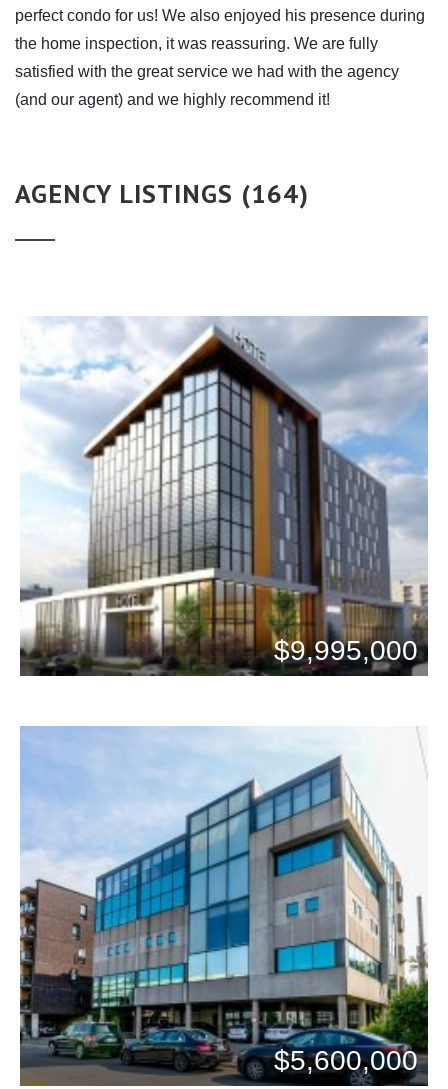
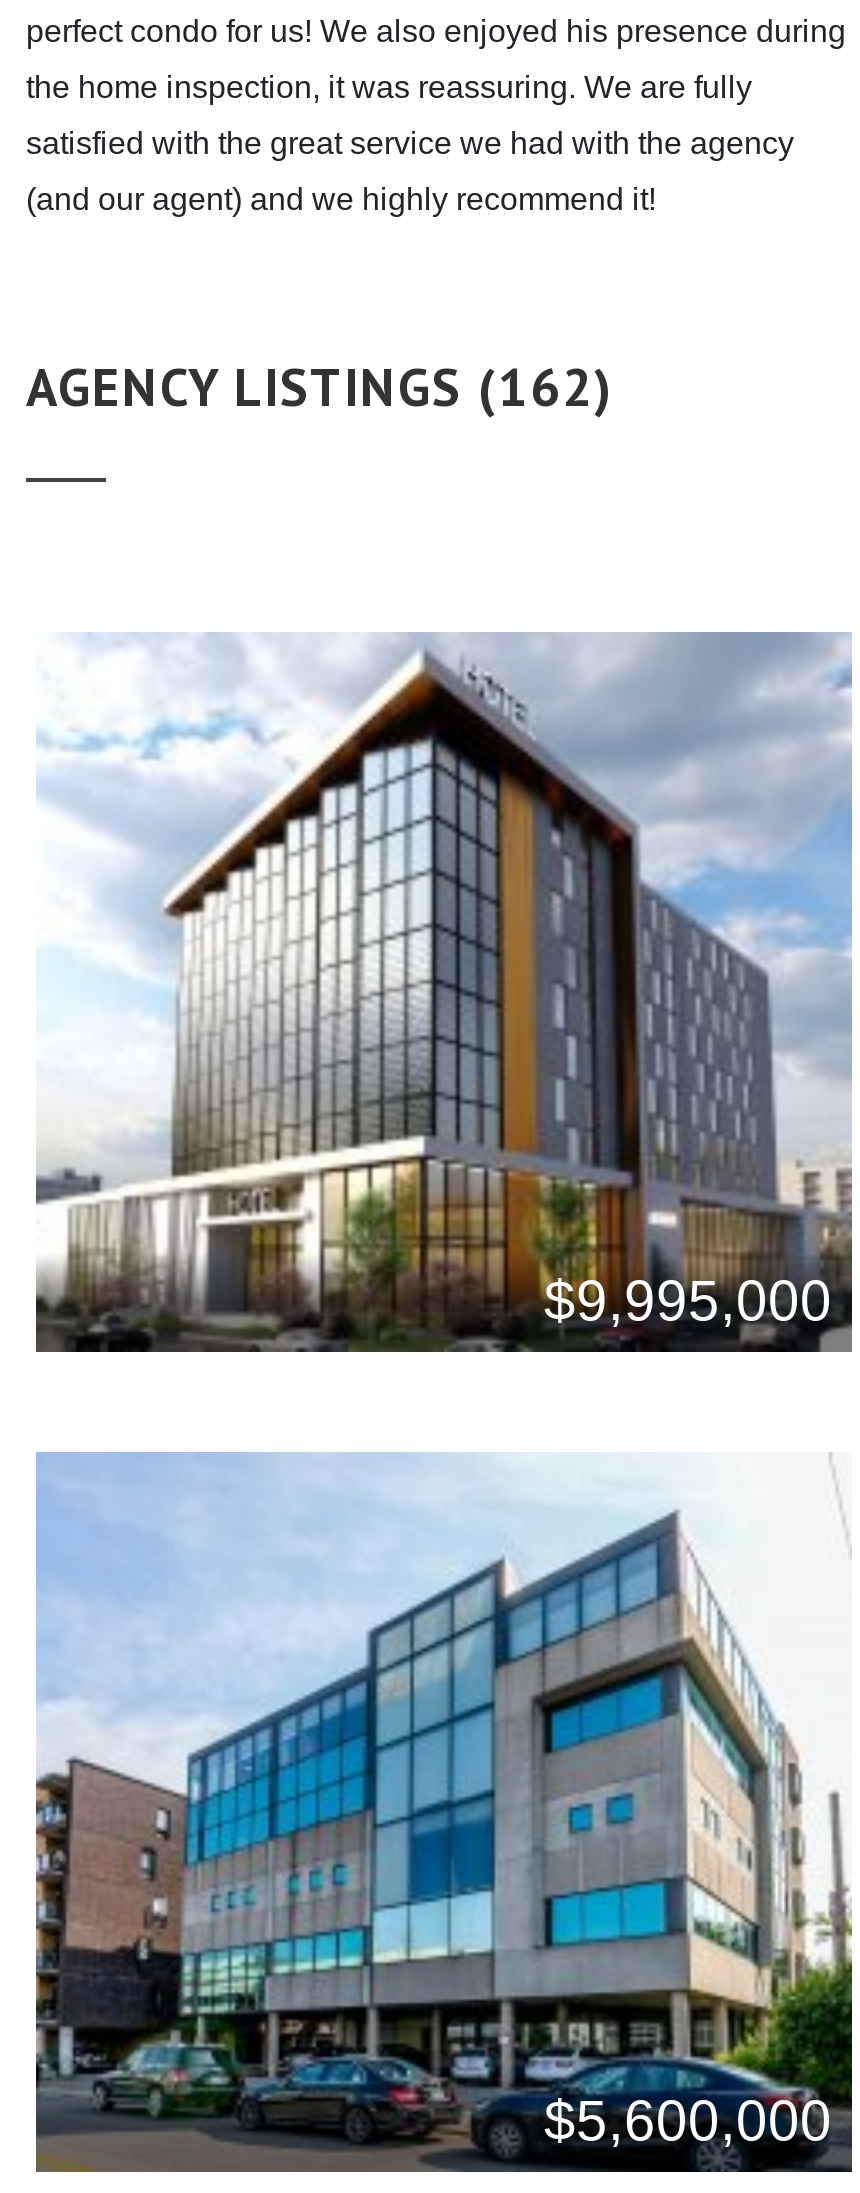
- AGENCY LISTINGS (164)
+ AGENCY LISTINGS (162)
